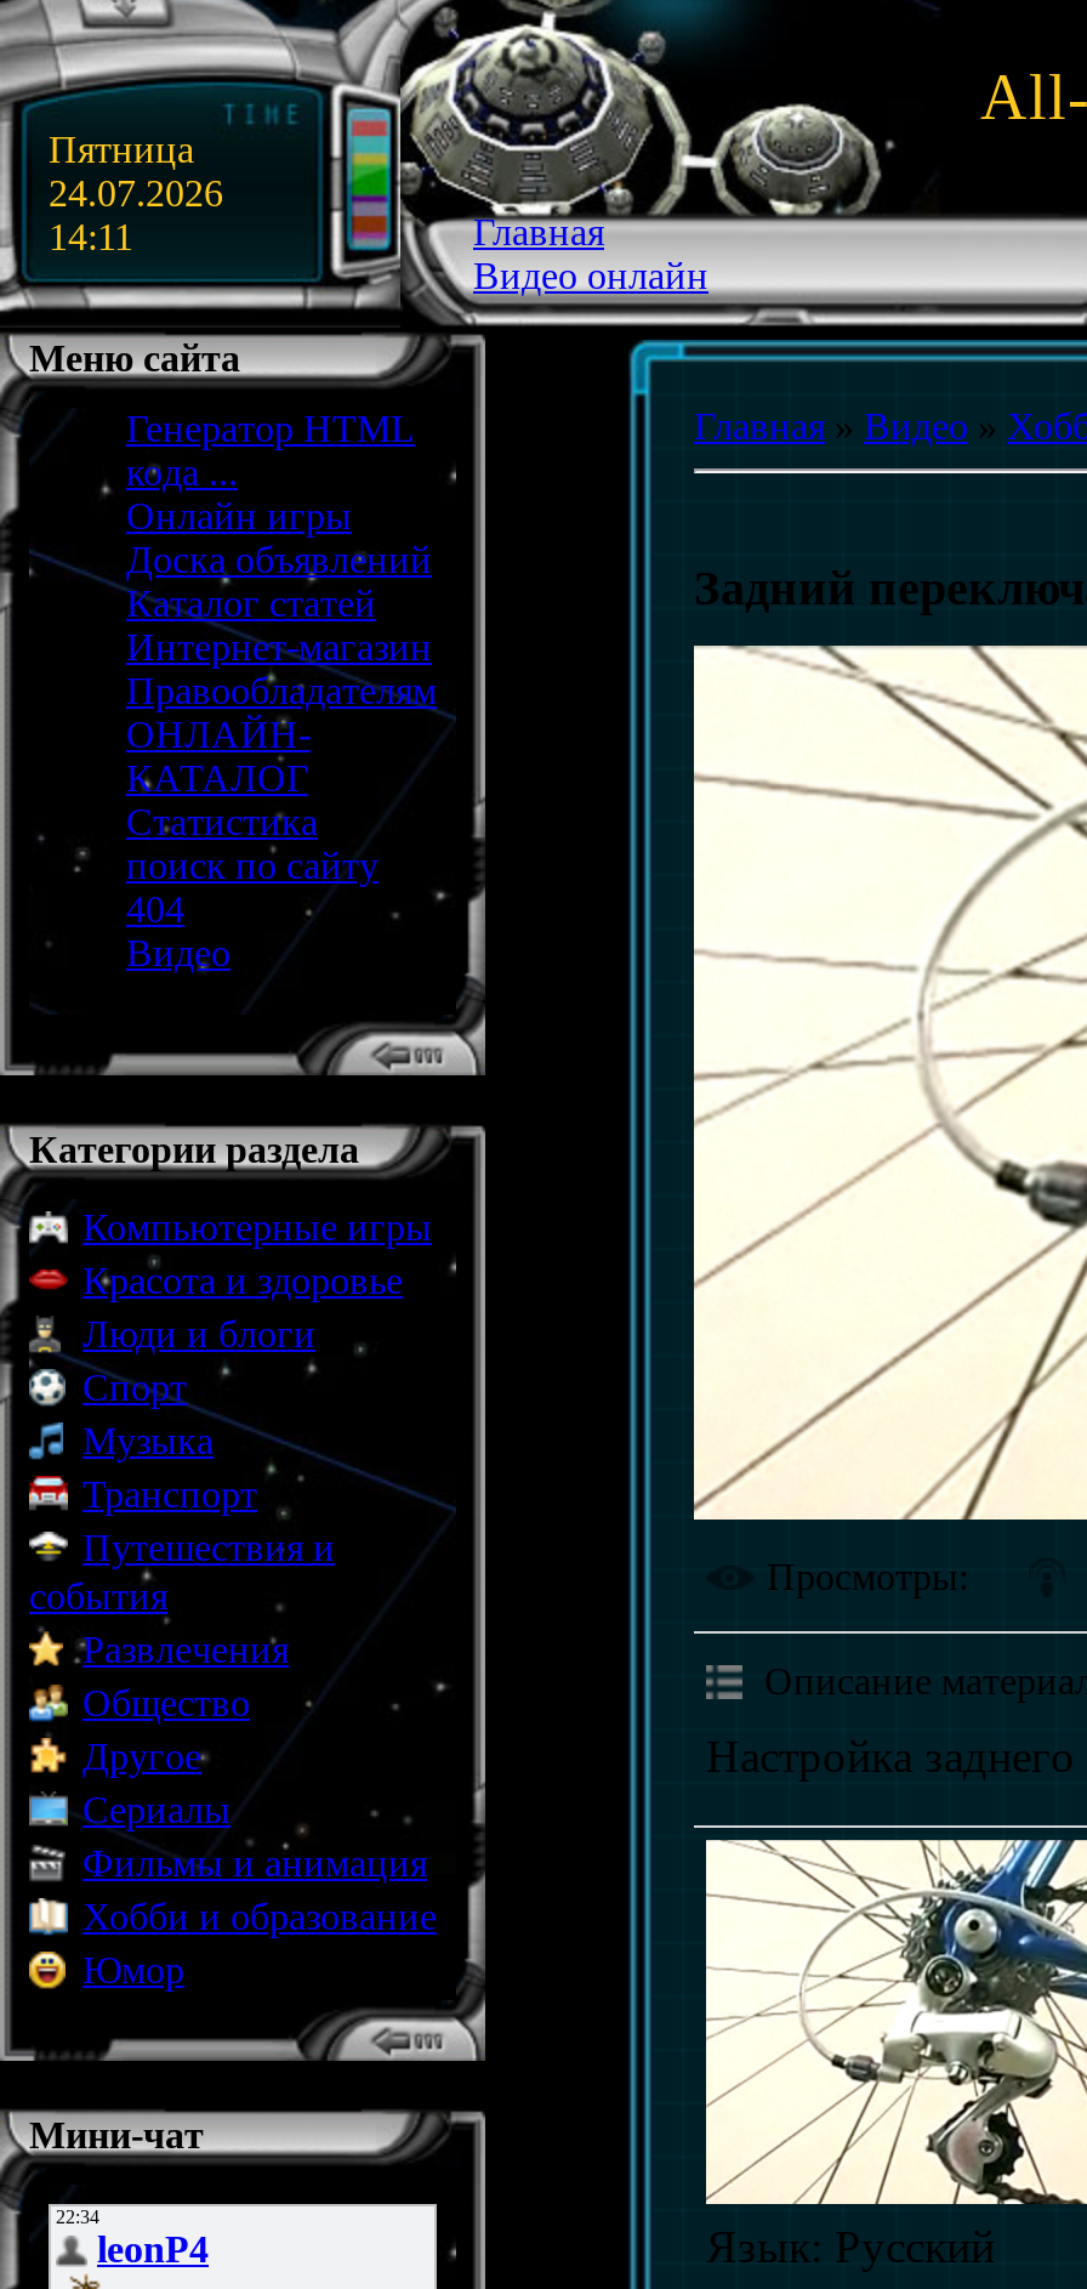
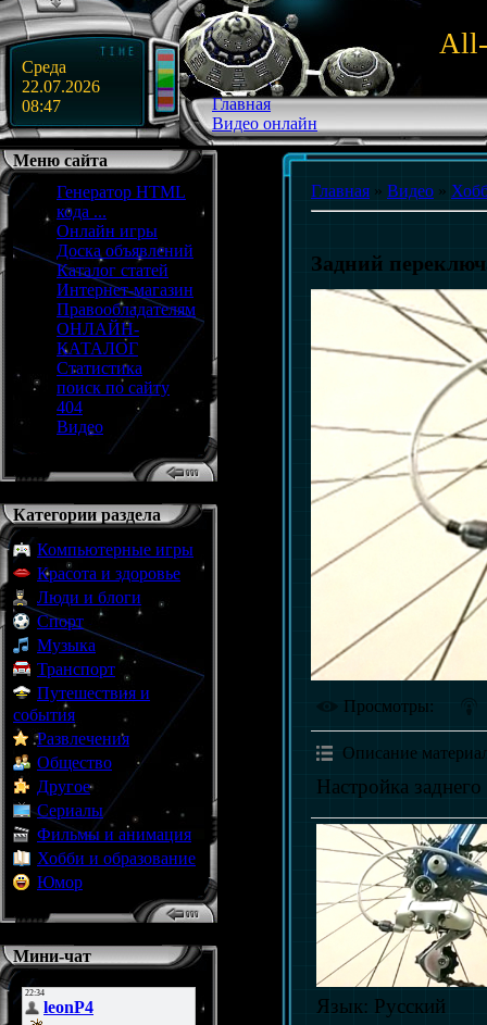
- Пятница
- 24.07.2026
- 14:11
+ Среда
+ 22.07.2026
+ 08:47
